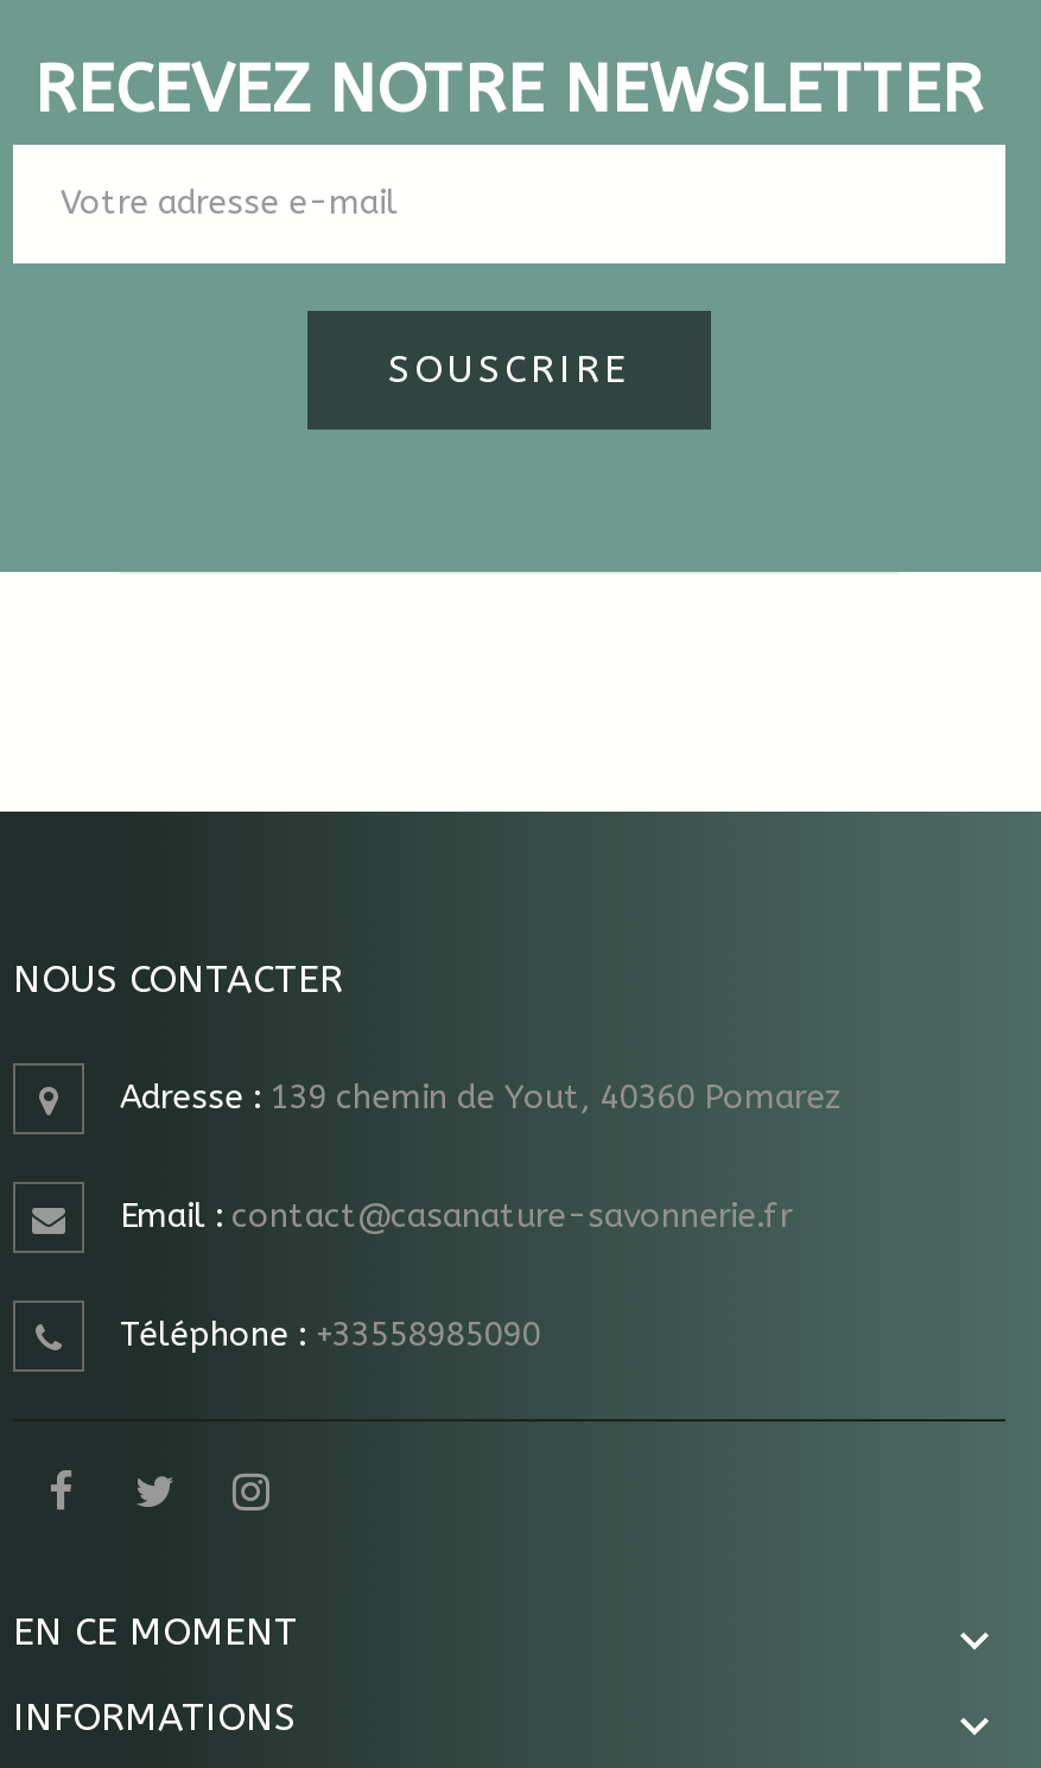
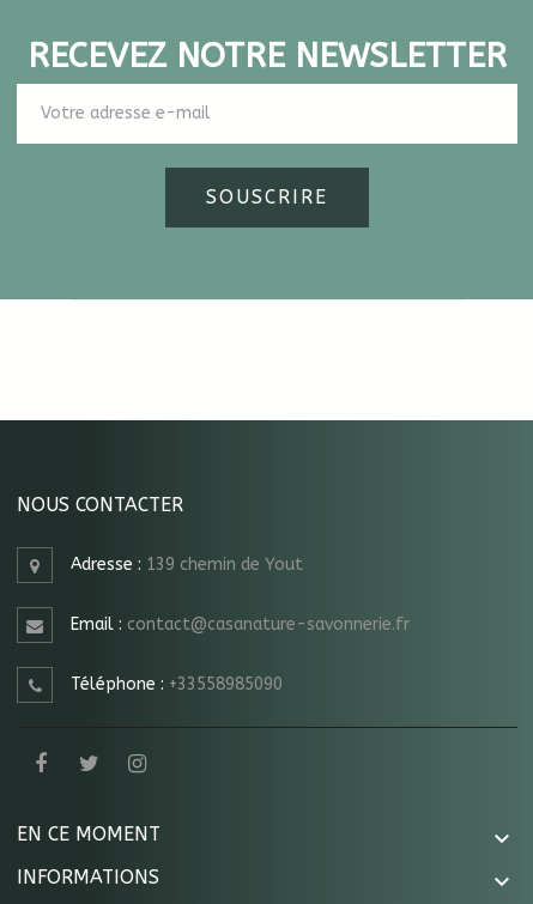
- Adresse : 139 chemin de Yout, 40360 Pomarez
+ Adresse : 139 chemin de Yout
